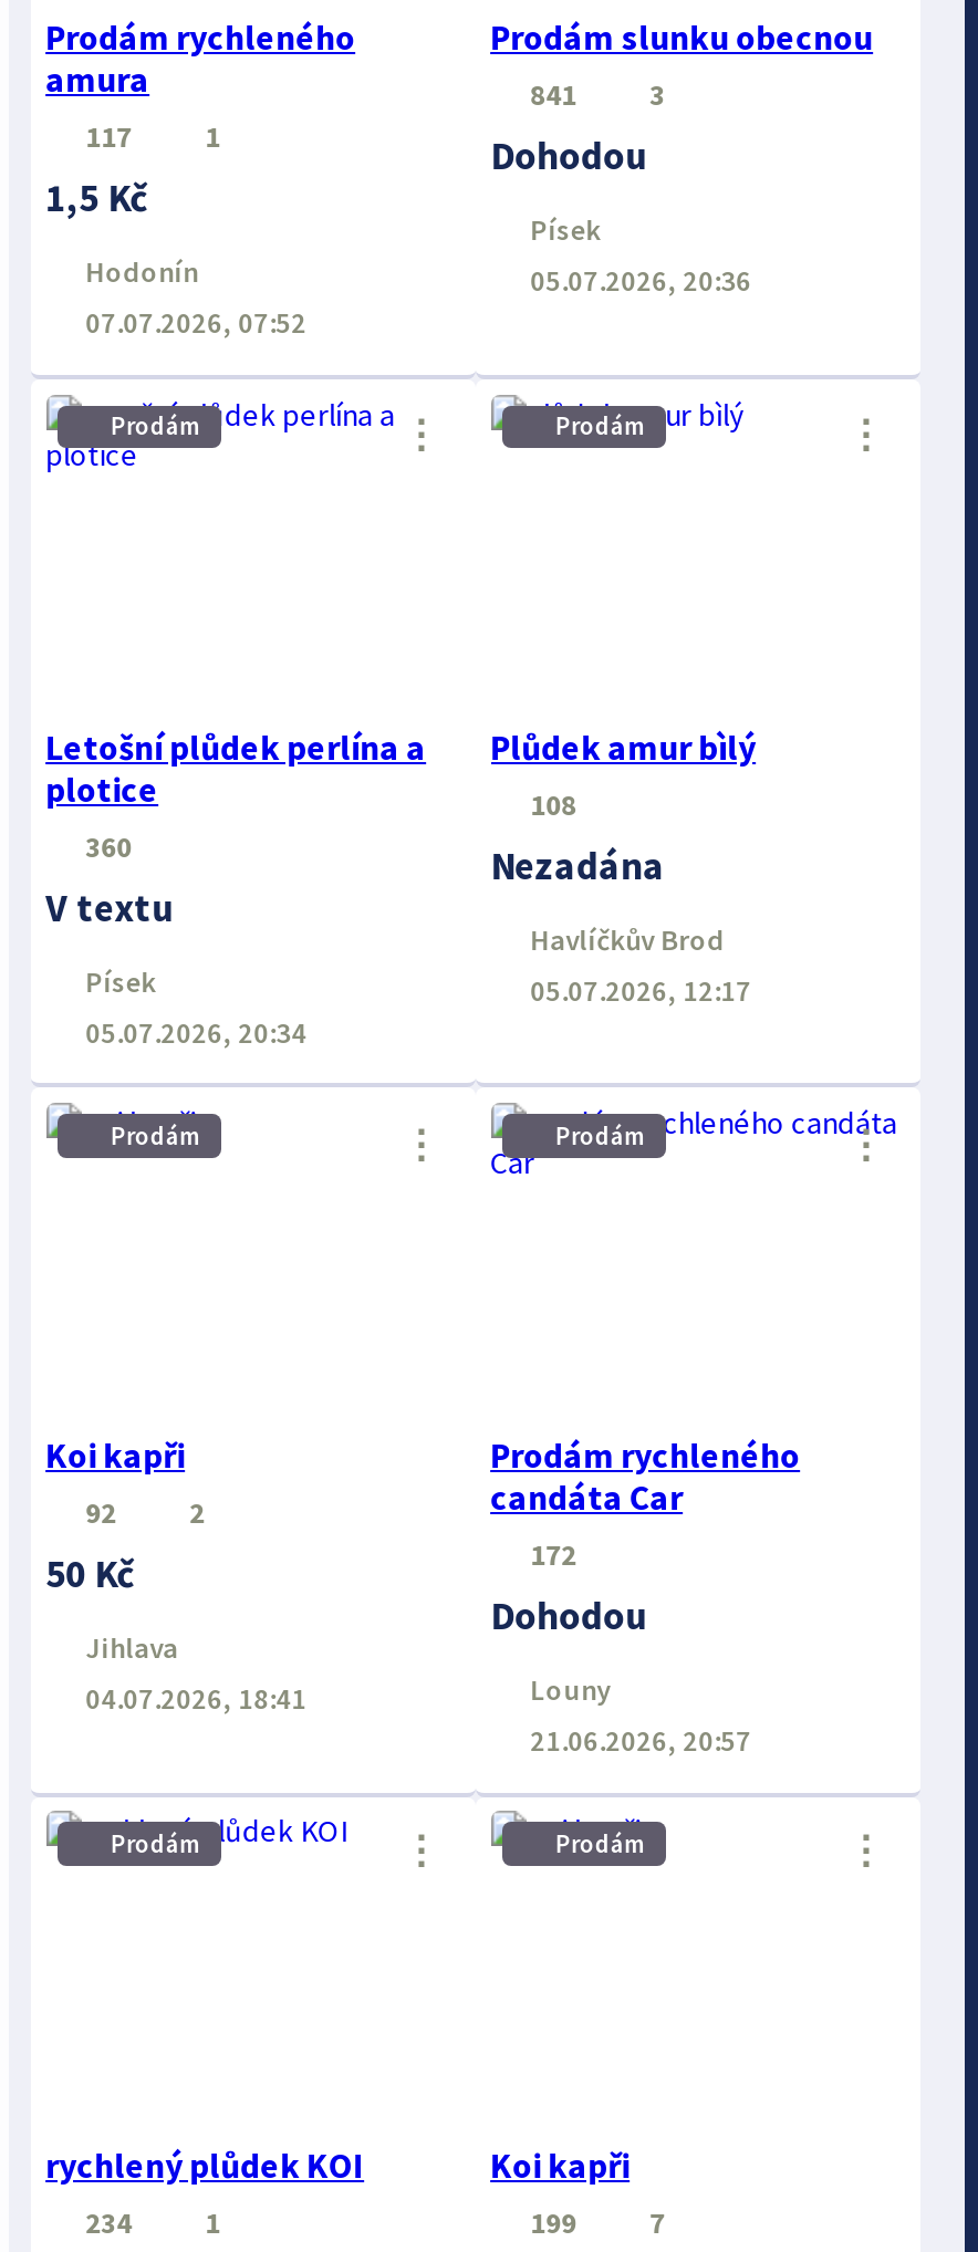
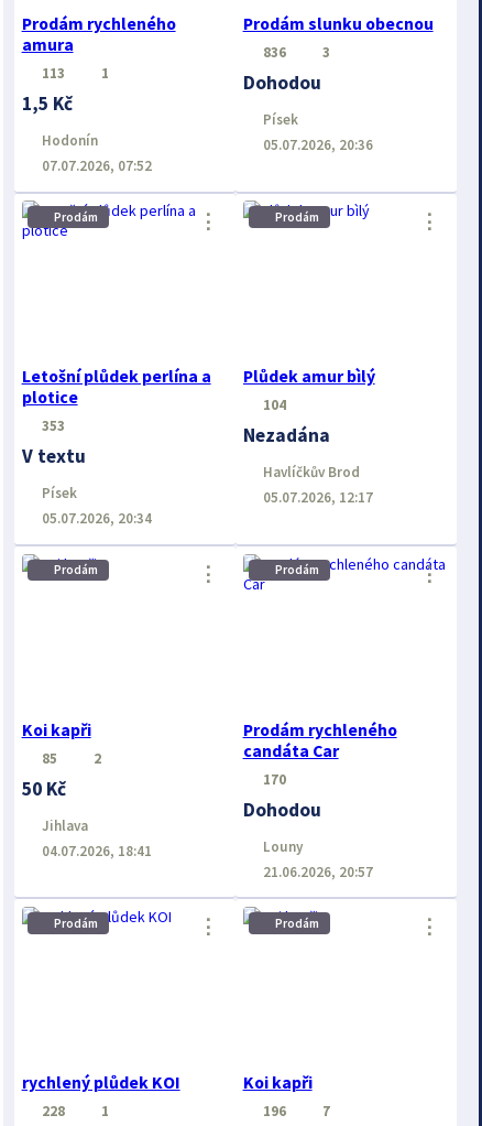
- 841 3
+ 836 3

- 117 1
+ 113 1

- 108
+ 104

- 360
+ 353

- 92 2
+ 85 2

- 172
+ 170

- 234 1
+ 228 1

- 199 7
+ 196 7
